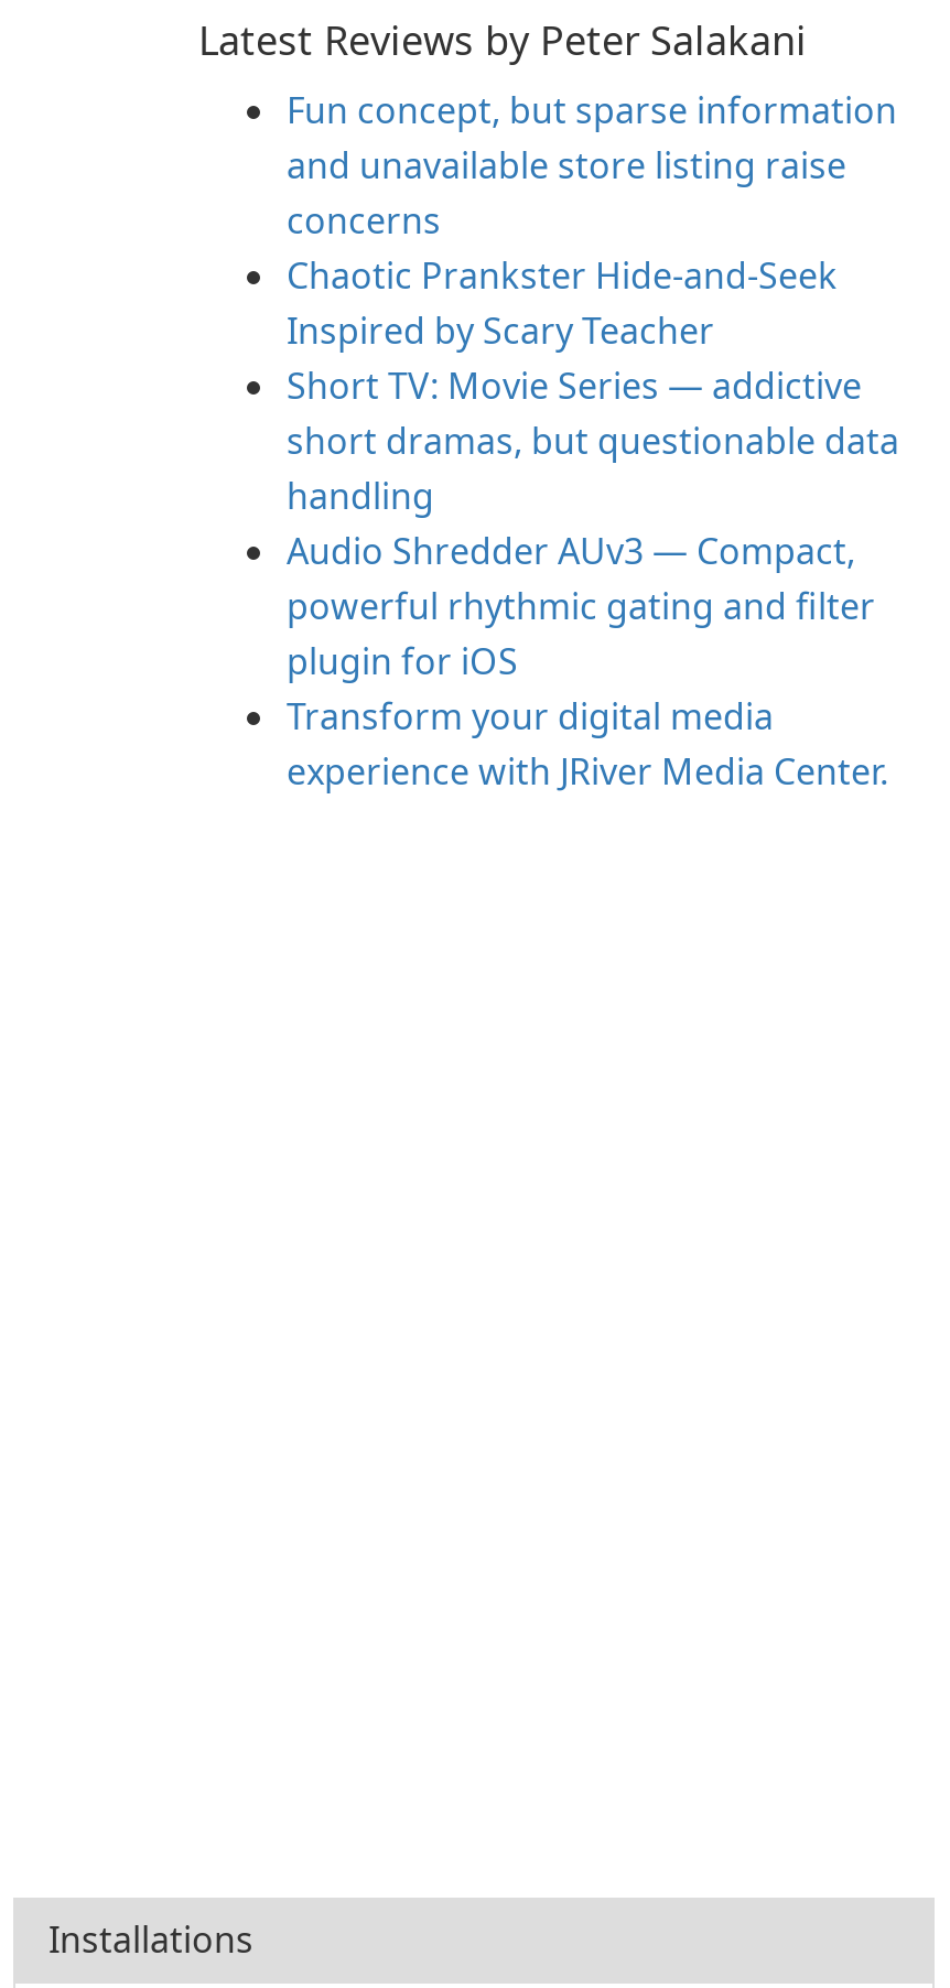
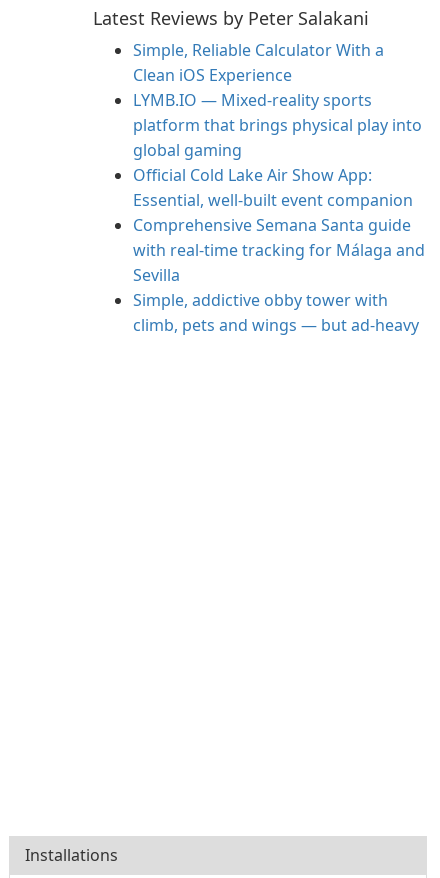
- Fun concept, but sparse information
- and unavailable store listing raise
- concerns
- Chaotic Prankster Hide-and-Seek
- Inspired by Scary Teacher
- Short TV: Movie Series — addictive
- short dramas, but questionable data
- handling
- Audio Shredder AUv3 — Compact,
- powerful rhythmic gating and filter
- plugin for iOS
- Transform your digital media
- experience with JRiver Media Center.
+ Simple, Reliable Calculator With a
+ Clean iOS Experience
+ LYMB.IO — Mixed‑reality sports
+ platform that brings physical play into
+ global gaming
+ Official Cold Lake Air Show App:
+ Essential, well‑built event companion
+ Comprehensive Semana Santa guide
+ with real‑time tracking for Málaga and
+ Sevilla
+ Simple, addictive obby tower with
+ climb, pets and wings — but ad-heavy
